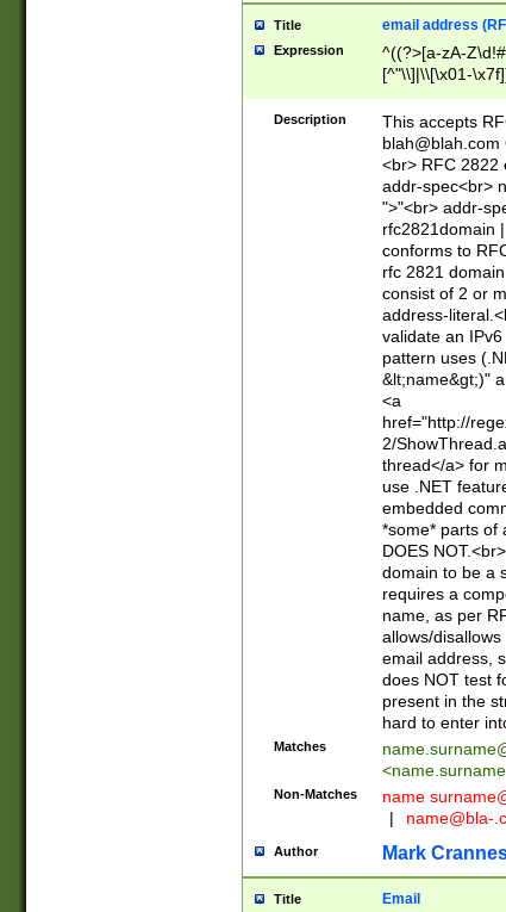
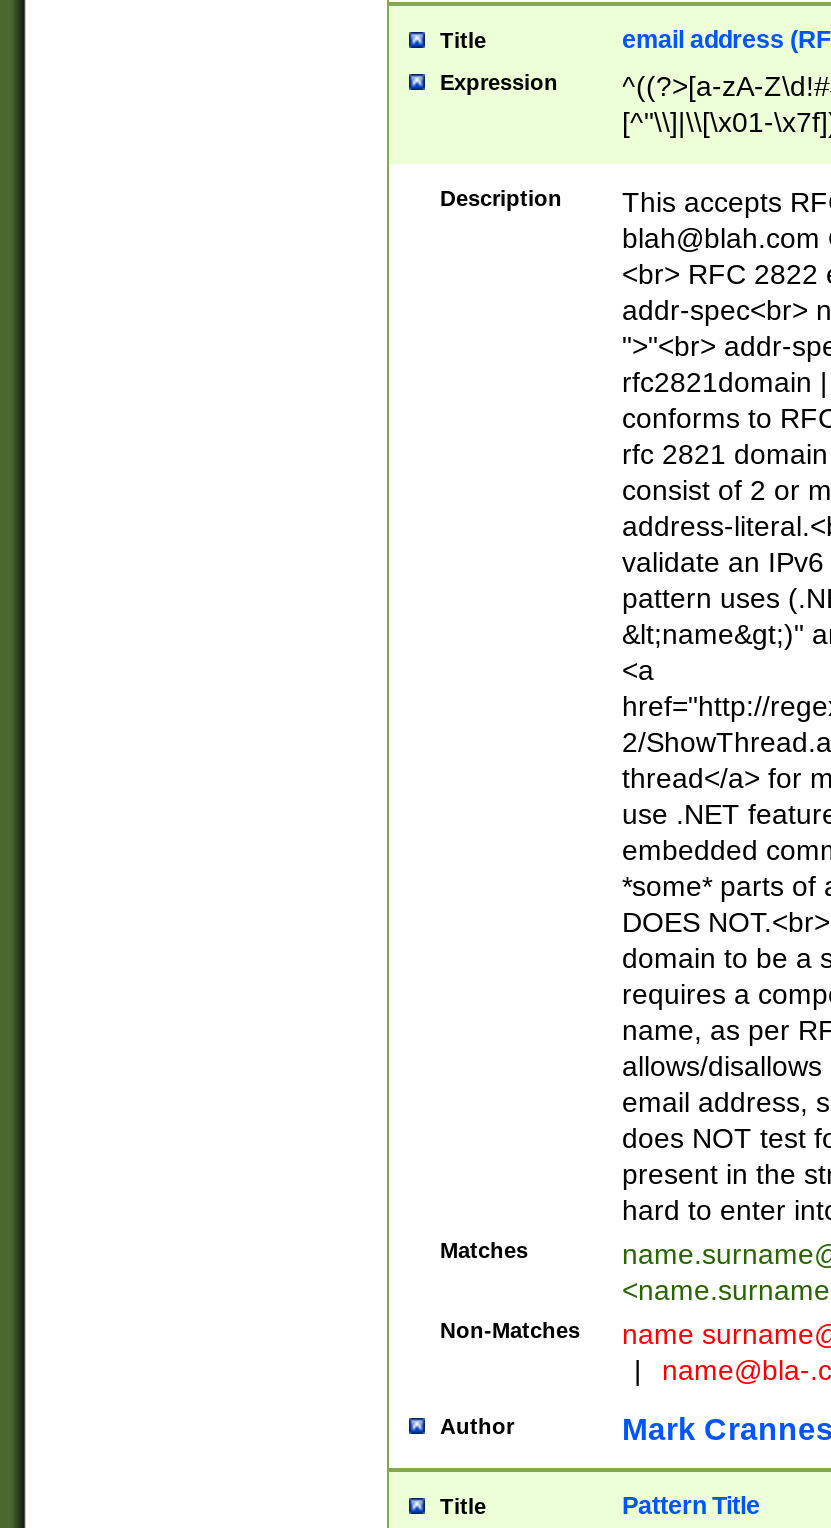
- Email
+ Pattern Title
